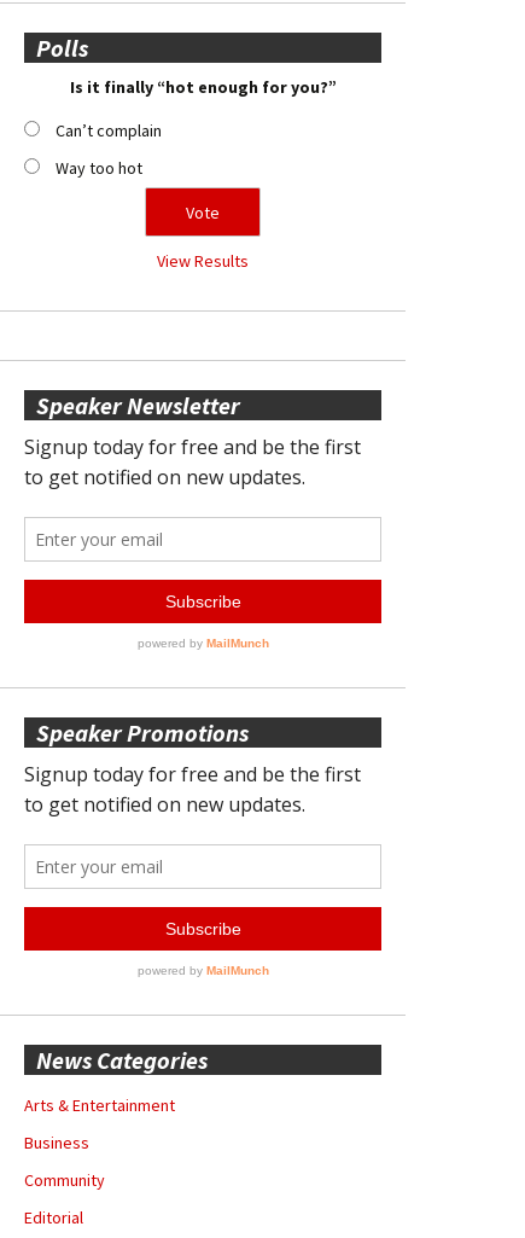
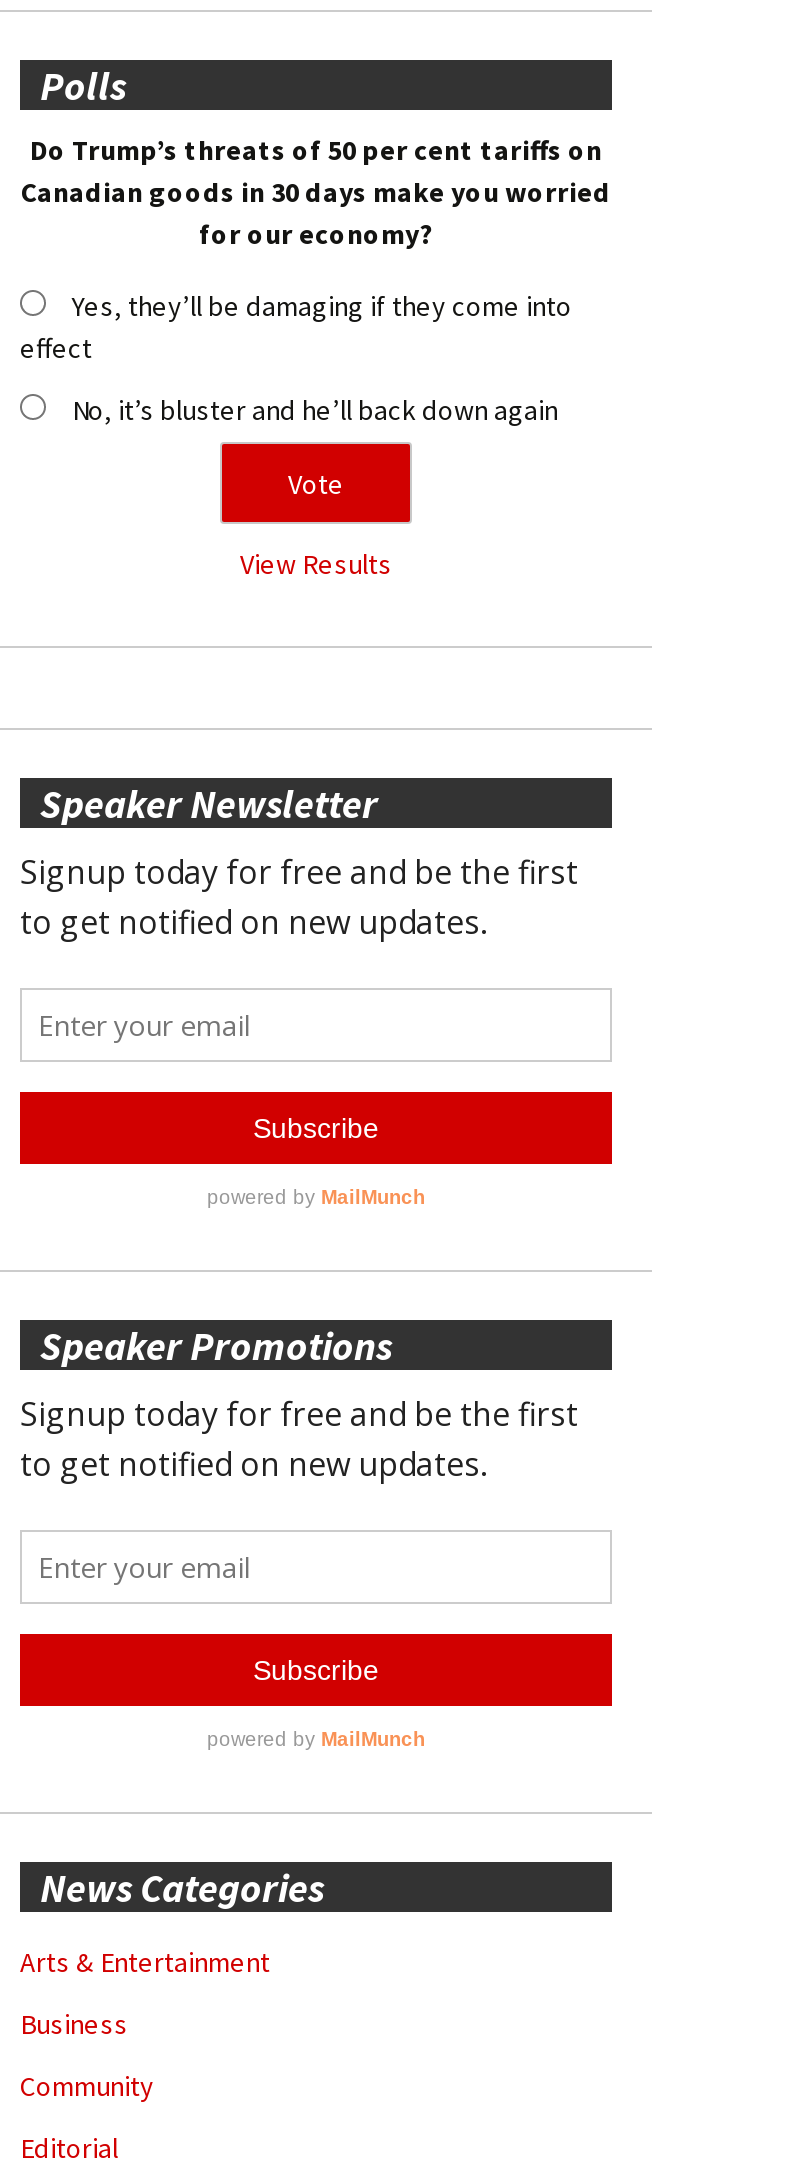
- Is it finally “hot enough for you?”
+ Do Trump’s threats of 50 per cent tariffs on
+ Canadian goods in 30 days make you worried
+ for our economy?

- Can’t complain
+ Yes, they’ll be damaging if they come into
+ effect

- Way too hot
+ No, it’s bluster and he’ll back down again
